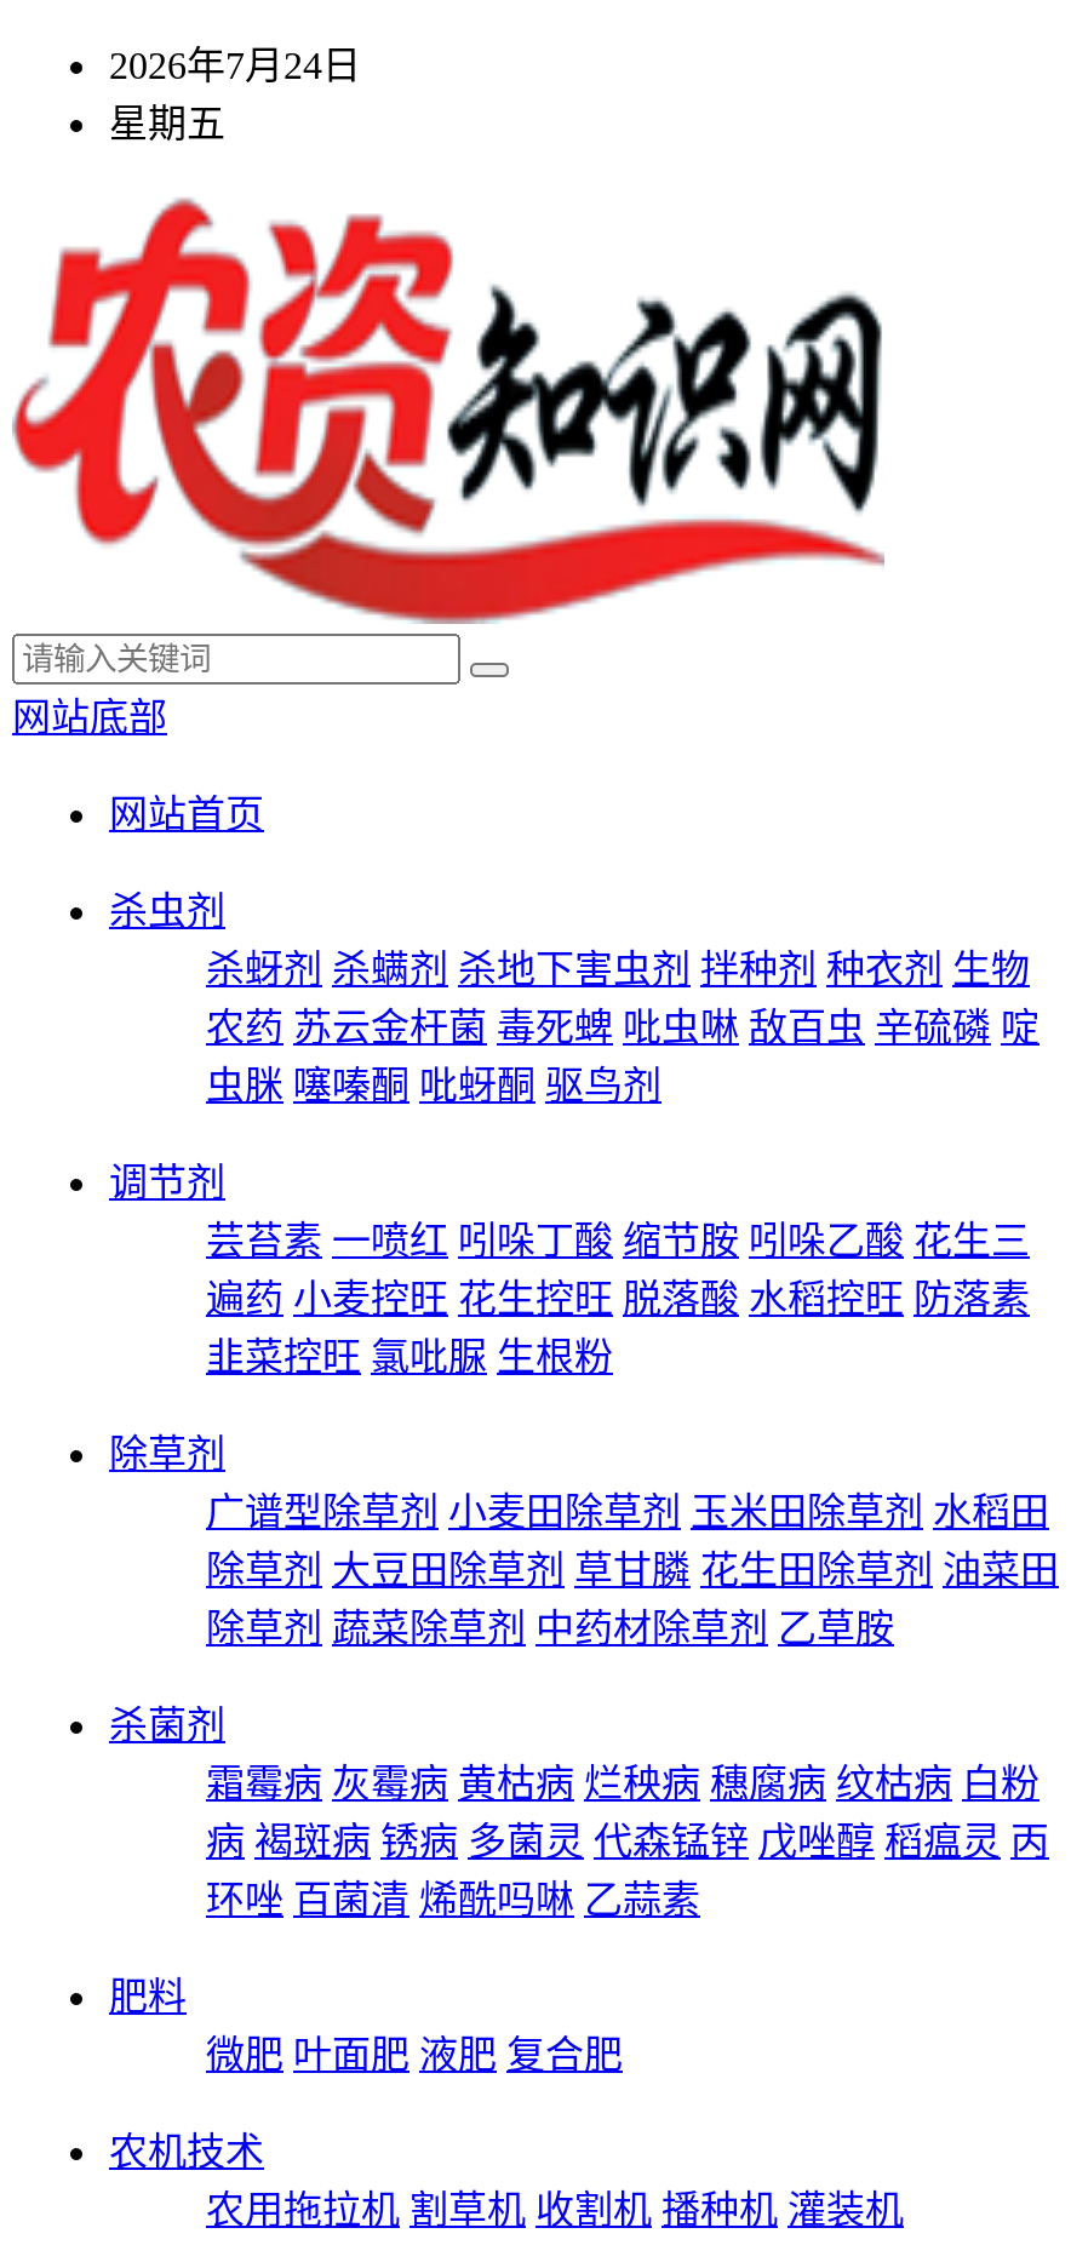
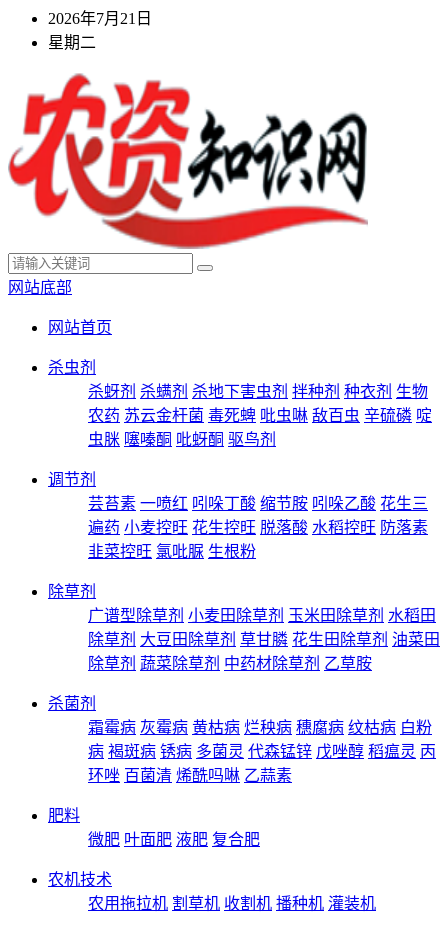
- 2026年7月24日
+ 2026年7月21日

- 星期五
+ 星期二
